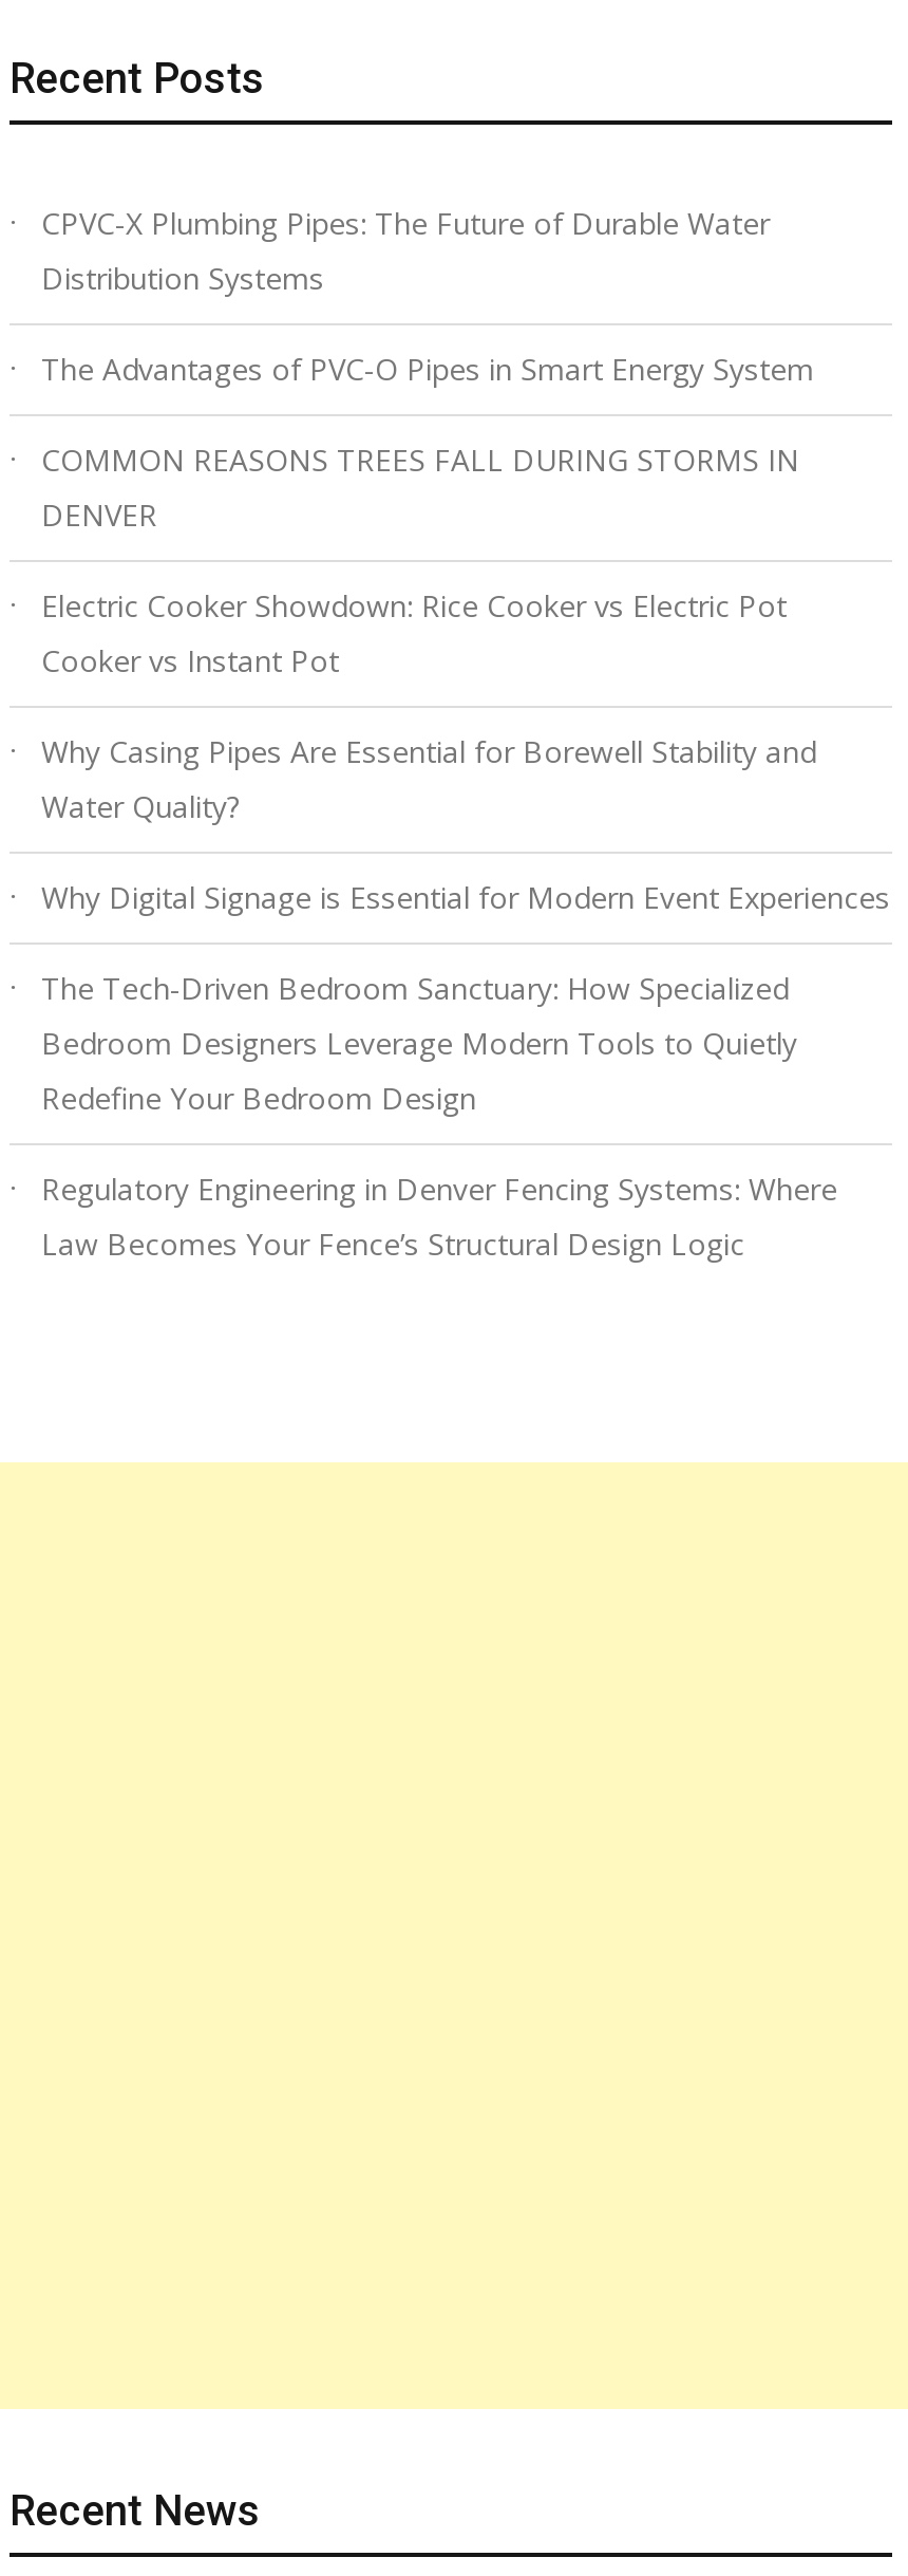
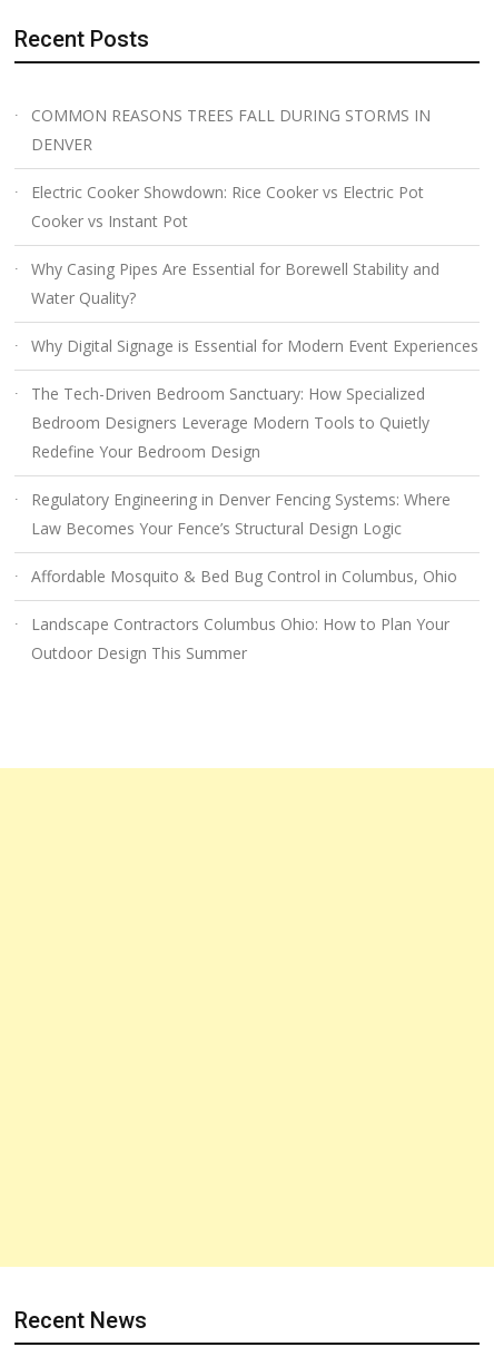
- CPVC-X Plumbing Pipes: The Future of Durable Water
- Distribution Systems
- The Advantages of PVC-O Pipes in Smart Energy System

moved up: COMMON REASONS TREES FALL DURING STORMS IN | DENVER | Electric Cooker Showdown: Rice Cooker vs Electric Pot | ... | Regulatory Engineering in Denver Fencing Systems: Where | Law Becomes Your Fence’s Structural Design Logic

+ Affordable Mosquito & Bed Bug Control in Columbus, Ohio
+ Landscape Contractors Columbus Ohio: How to Plan Your
+ Outdoor Design This Summer
